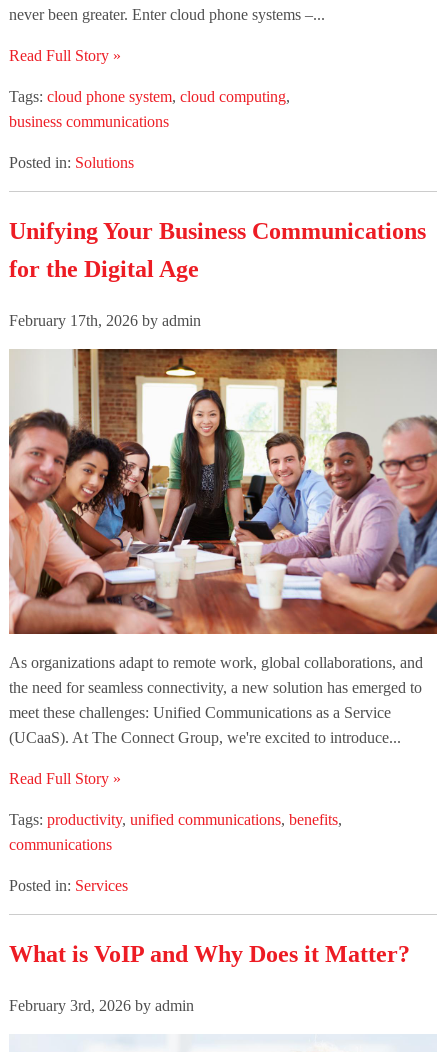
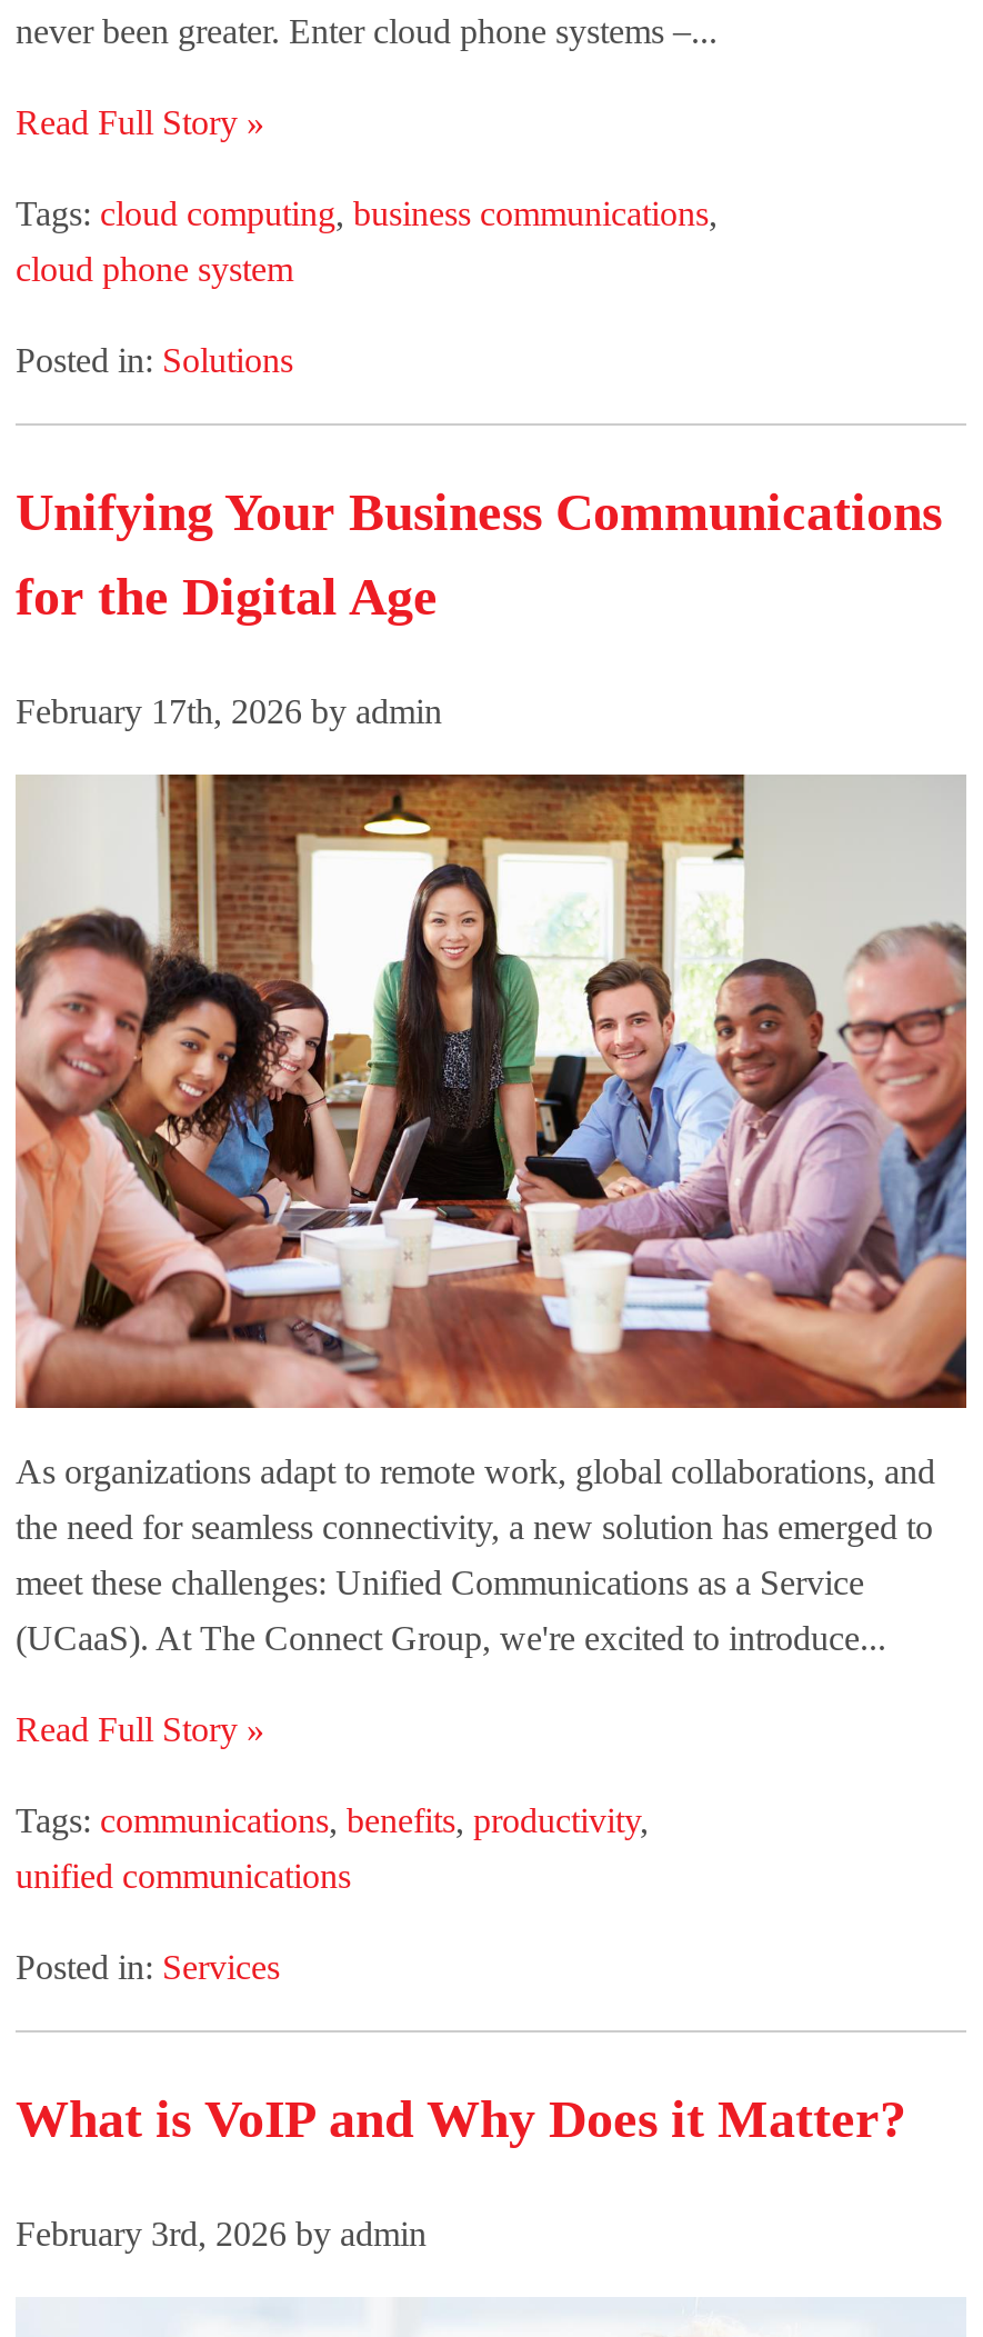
- Tags: cloud phone system, cloud computing,
+ Tags: cloud computing, business communications,

- business communications
+ cloud phone system

- Tags: productivity, unified communications, benefits,
+ Tags: communications, benefits, productivity,

- communications
+ unified communications
